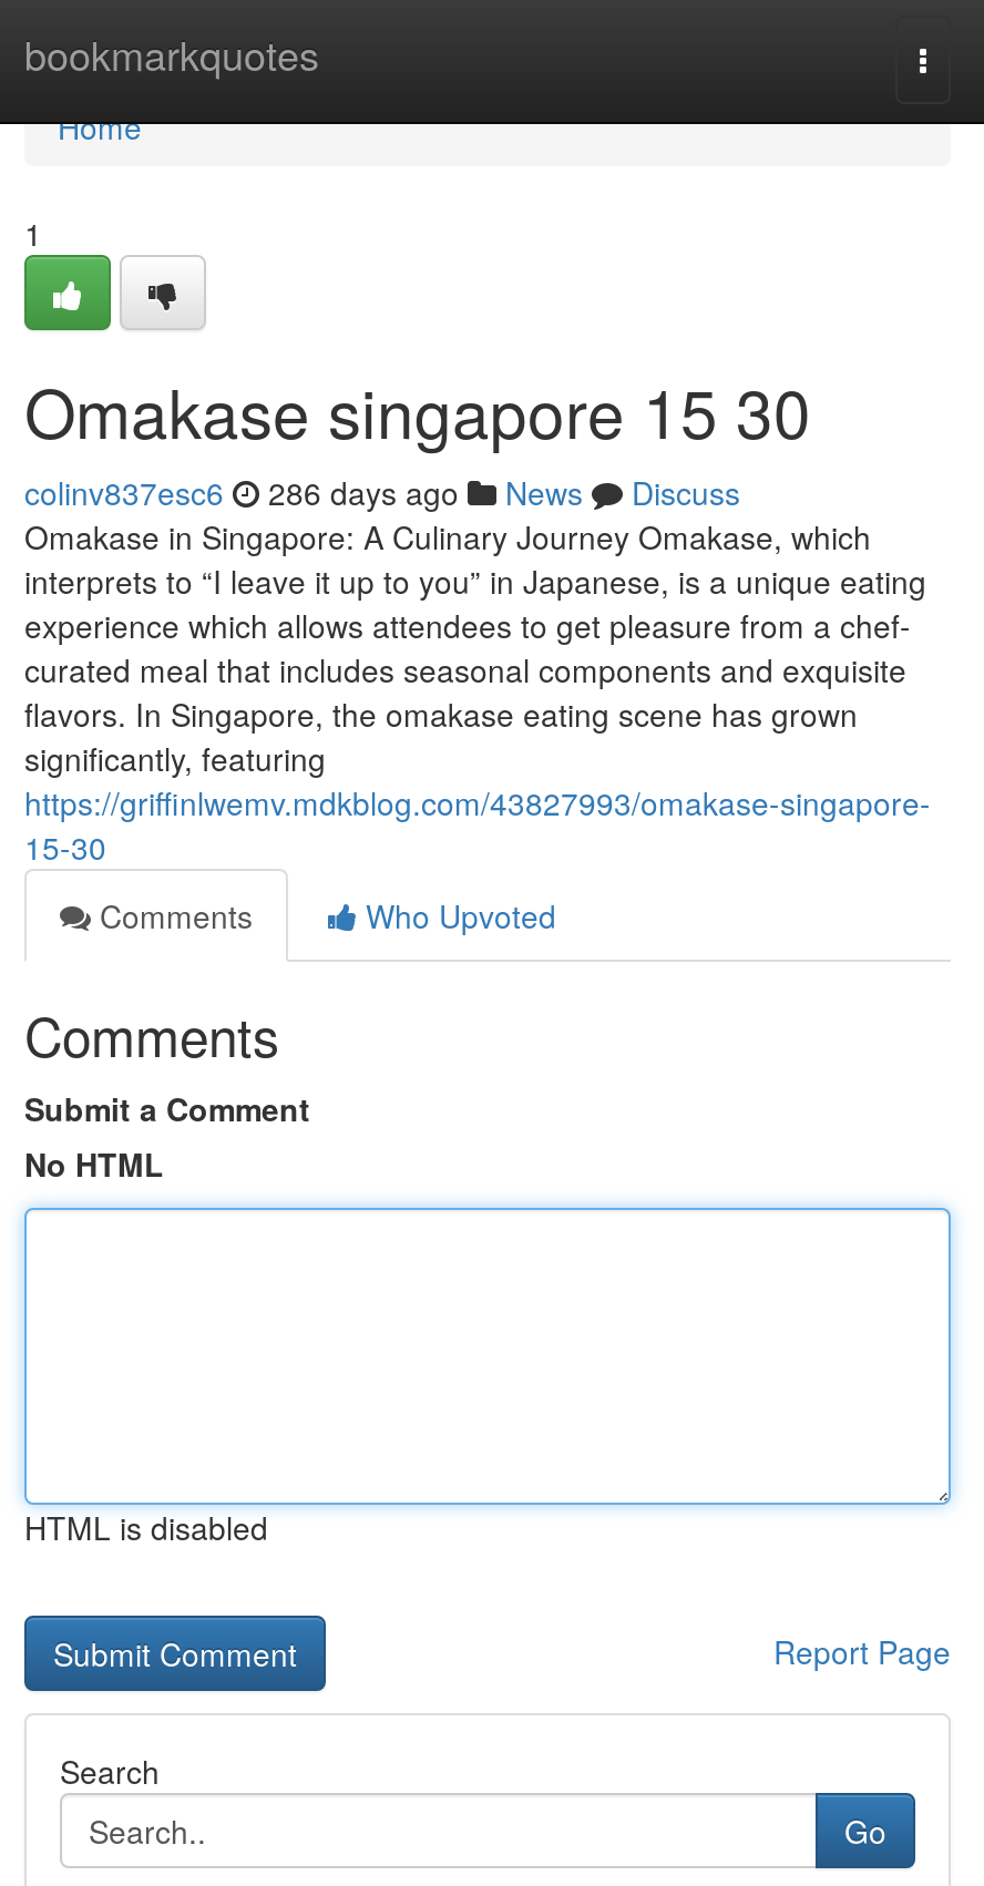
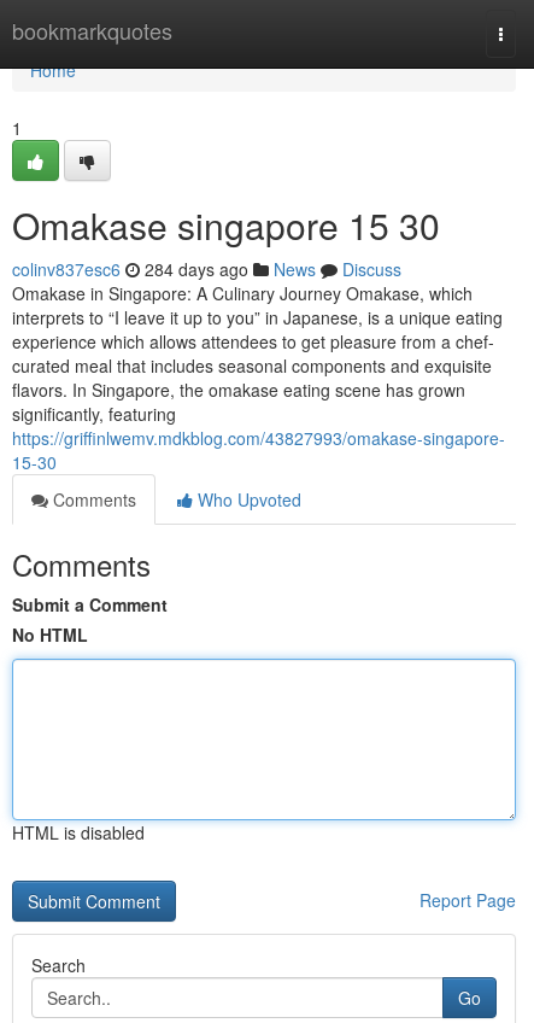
- colinv837esc6 286 days ago News Discuss
+ colinv837esc6 284 days ago News Discuss
